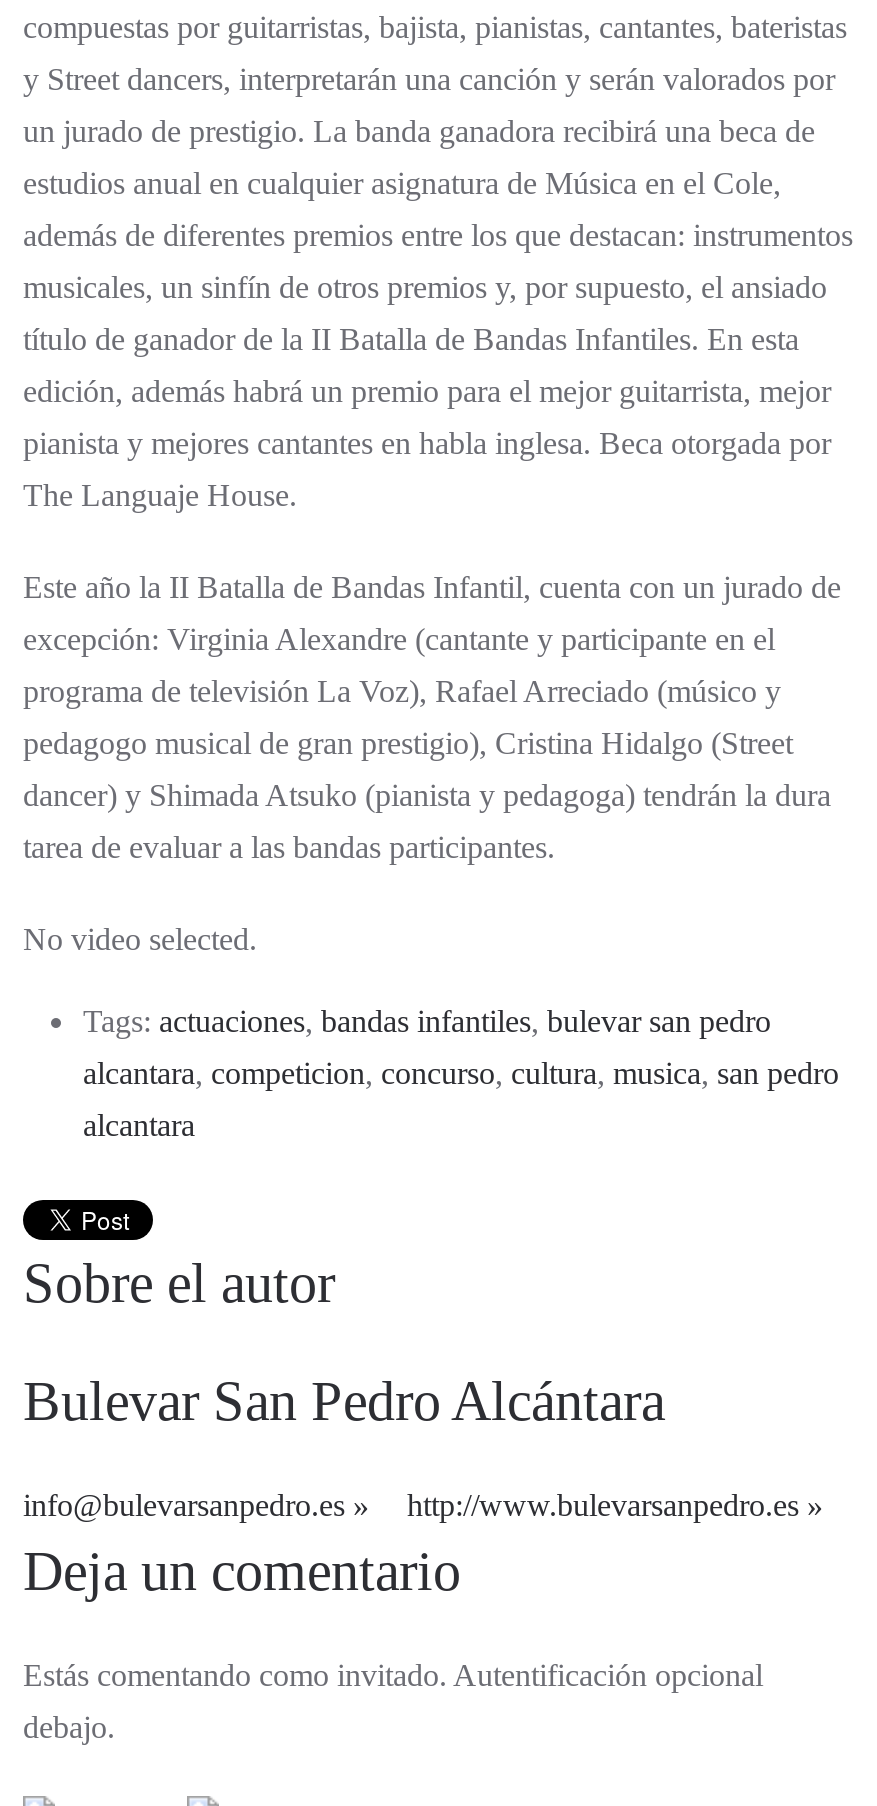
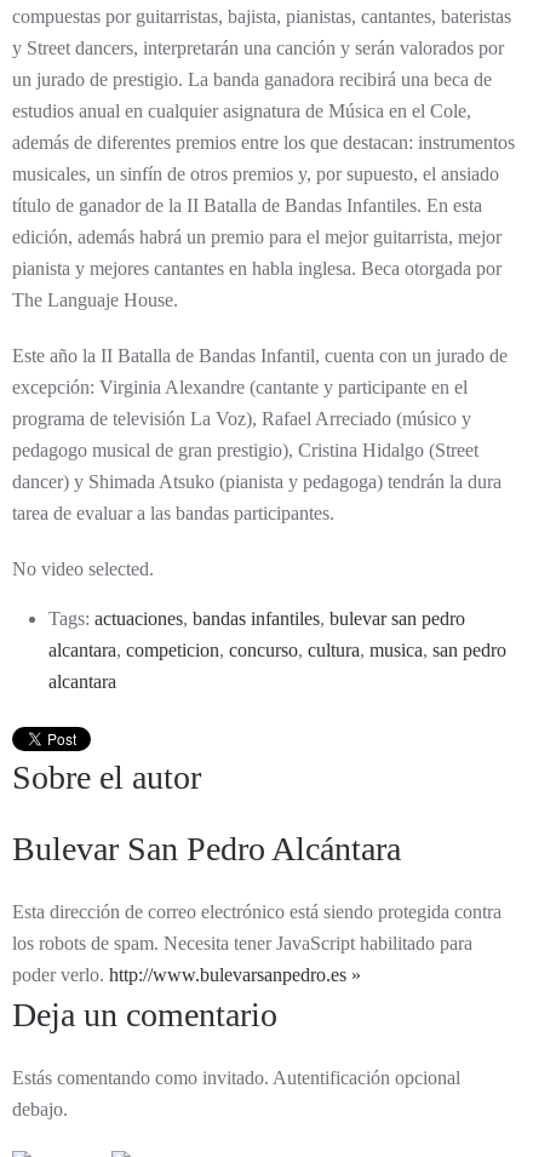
- info@bulevarsanpedro.es
- http://www.bulevarsanpedro.es
+ Esta dirección de correo electrónico está siendo protegida contra
+ los robots de spam. Necesita tener JavaScript habilitado para
+ poder verlo. http://www.bulevarsanpedro.es
